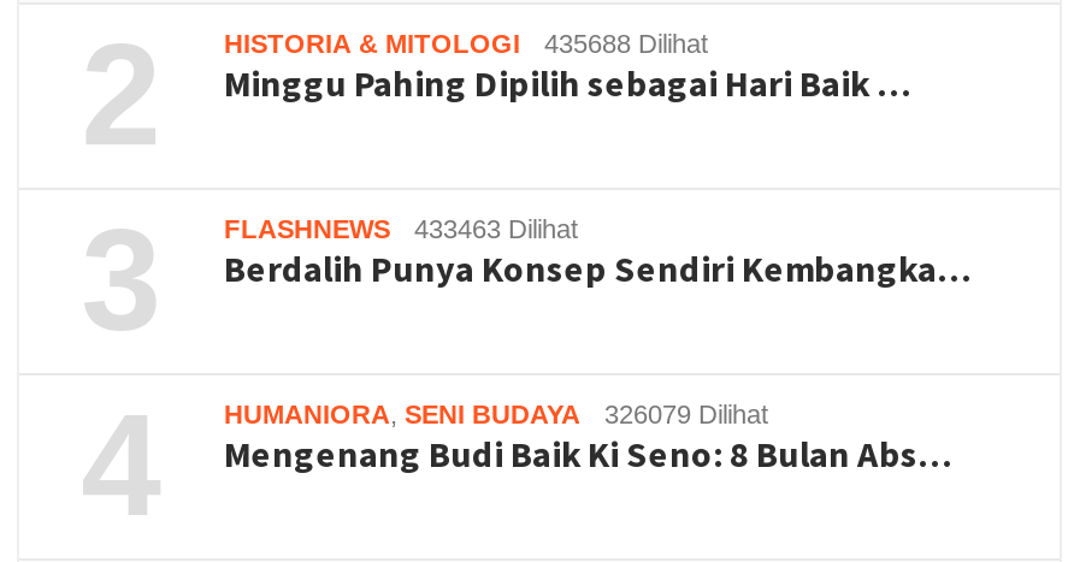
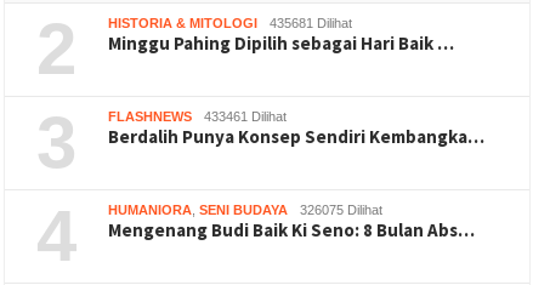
- HISTORIA & MITOLOGI 435688 Dilihat
+ HISTORIA & MITOLOGI 435681 Dilihat

- FLASHNEWS 433463 Dilihat
+ FLASHNEWS 433461 Dilihat

- HUMANIORA, SENI BUDAYA 326079 Dilihat
+ HUMANIORA, SENI BUDAYA 326075 Dilihat
